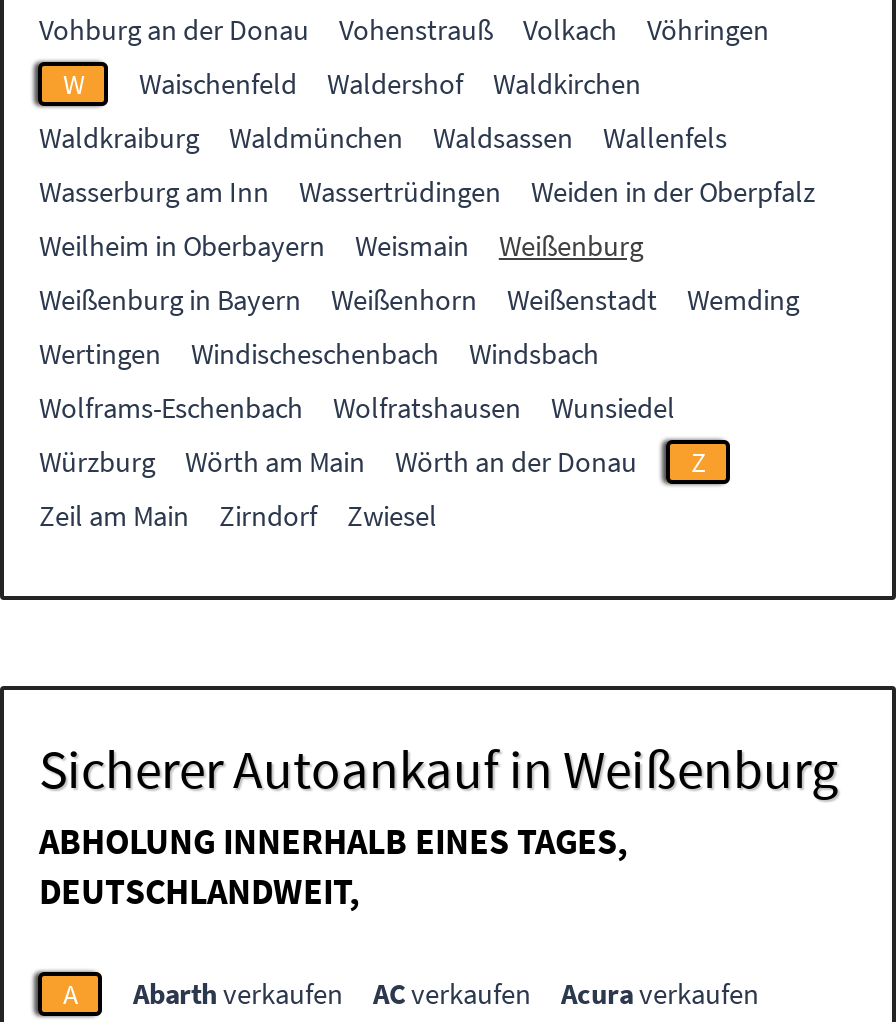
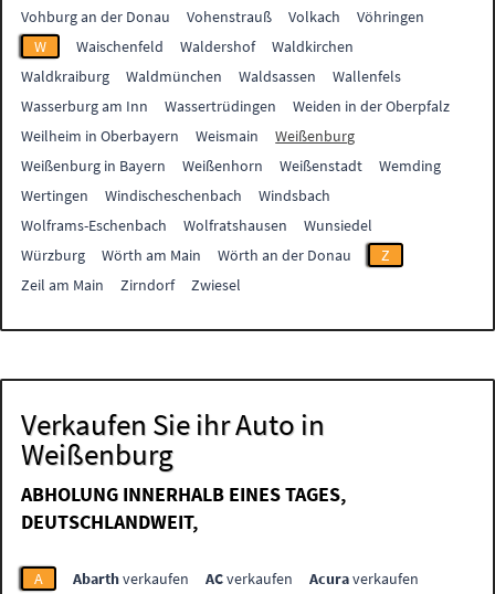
- Sicherer Autoankauf in Weißenburg
+ Verkaufen Sie ihr Auto in
+ Weißenburg
